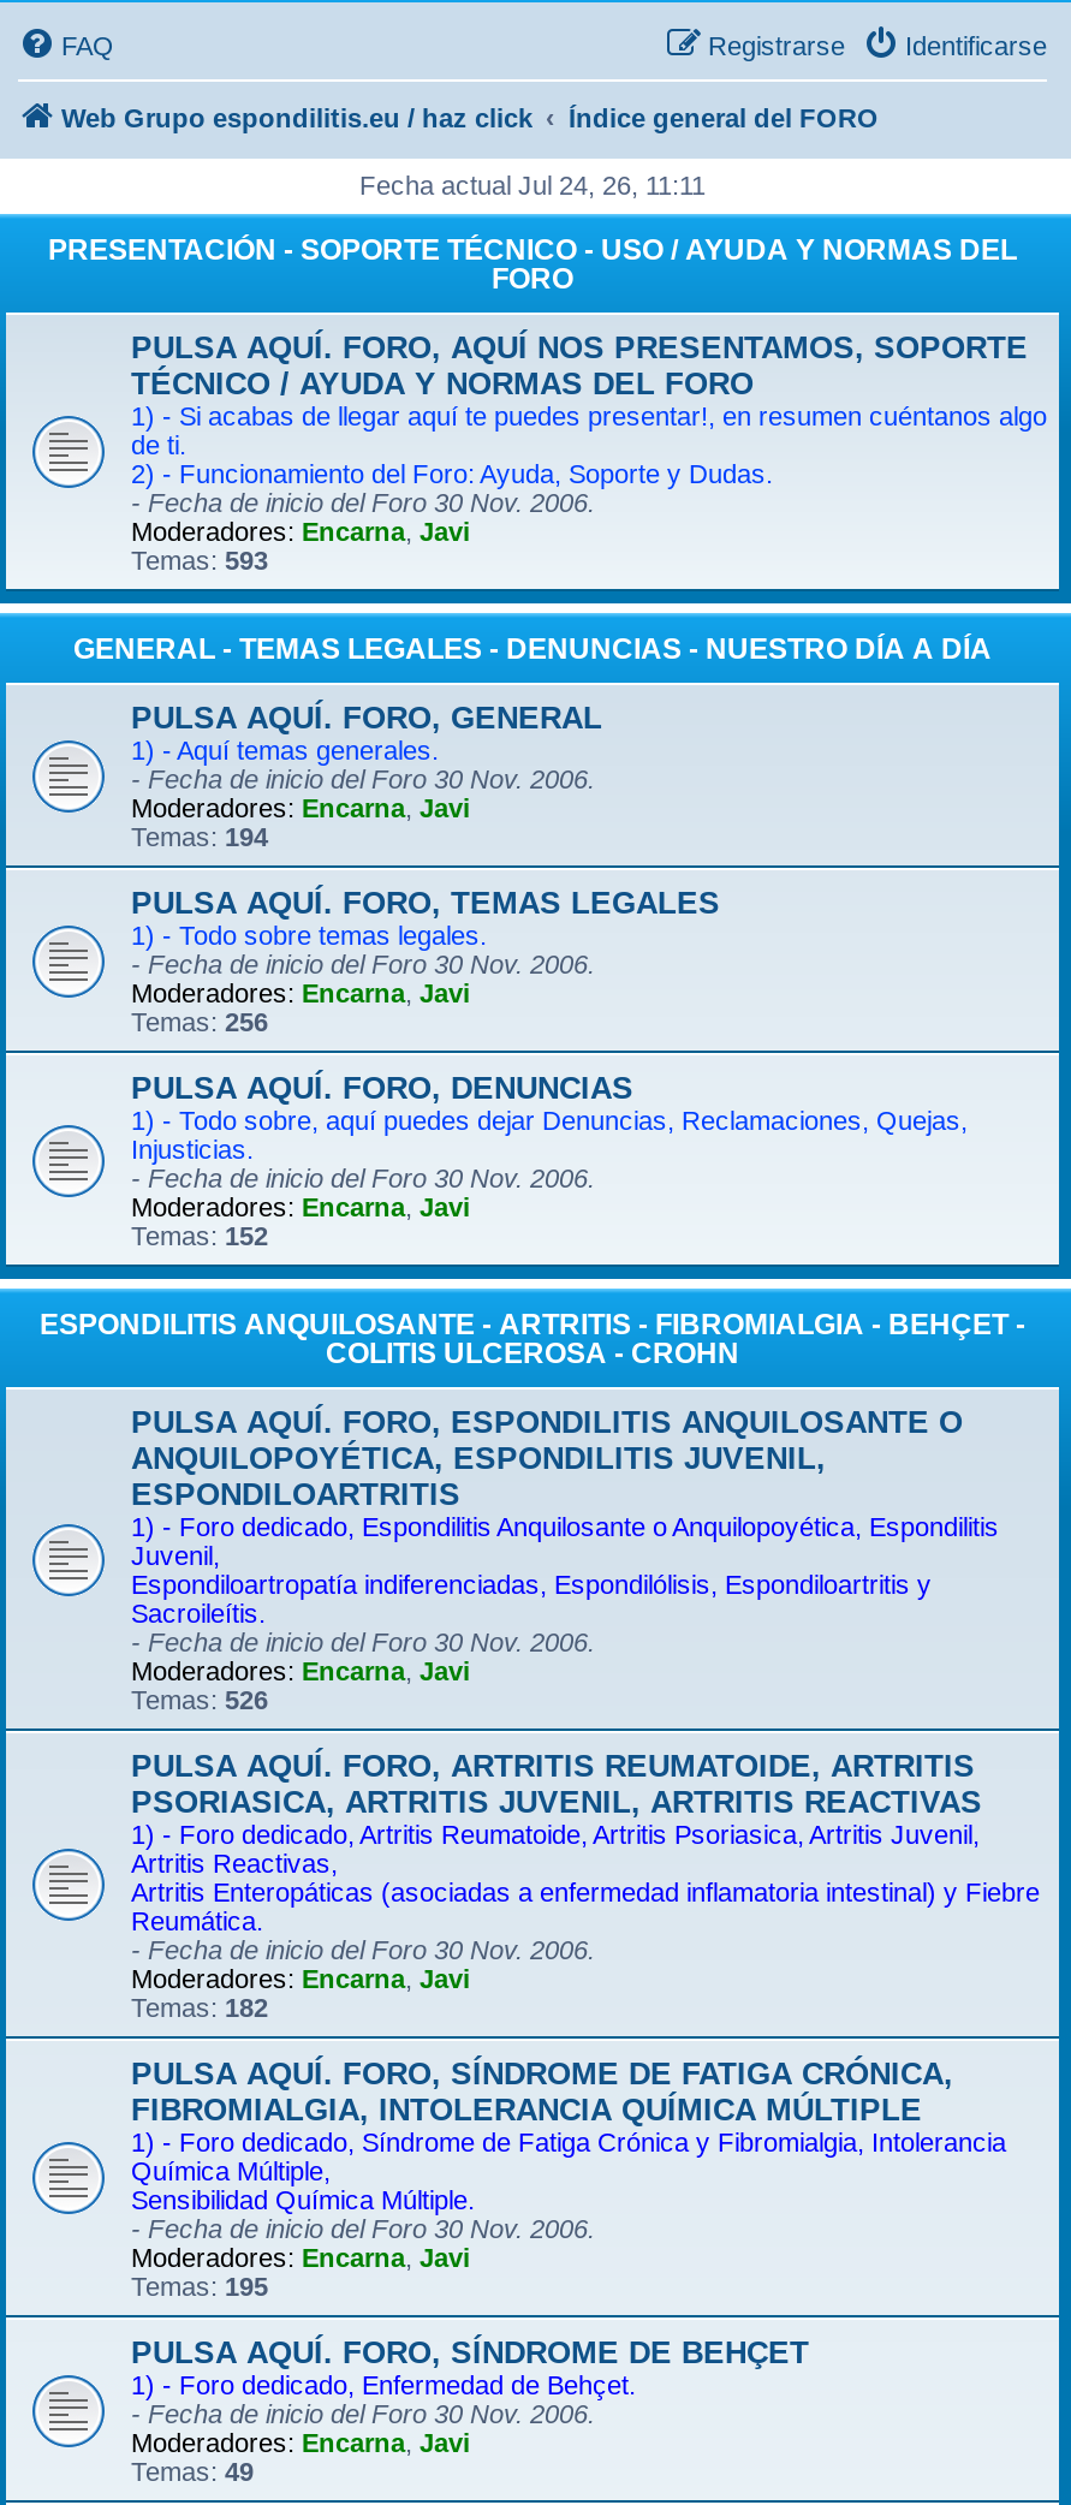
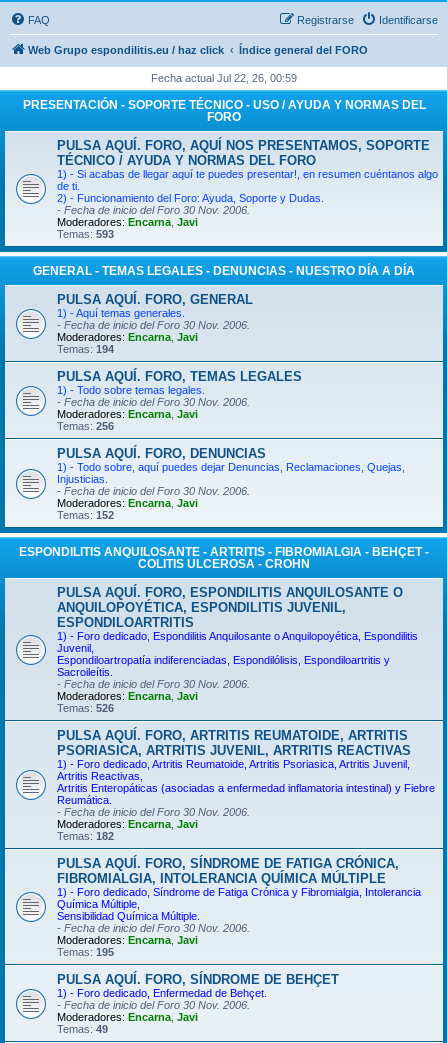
- Fecha actual Jul 24, 26, 11:11
+ Fecha actual Jul 22, 26, 00:59
